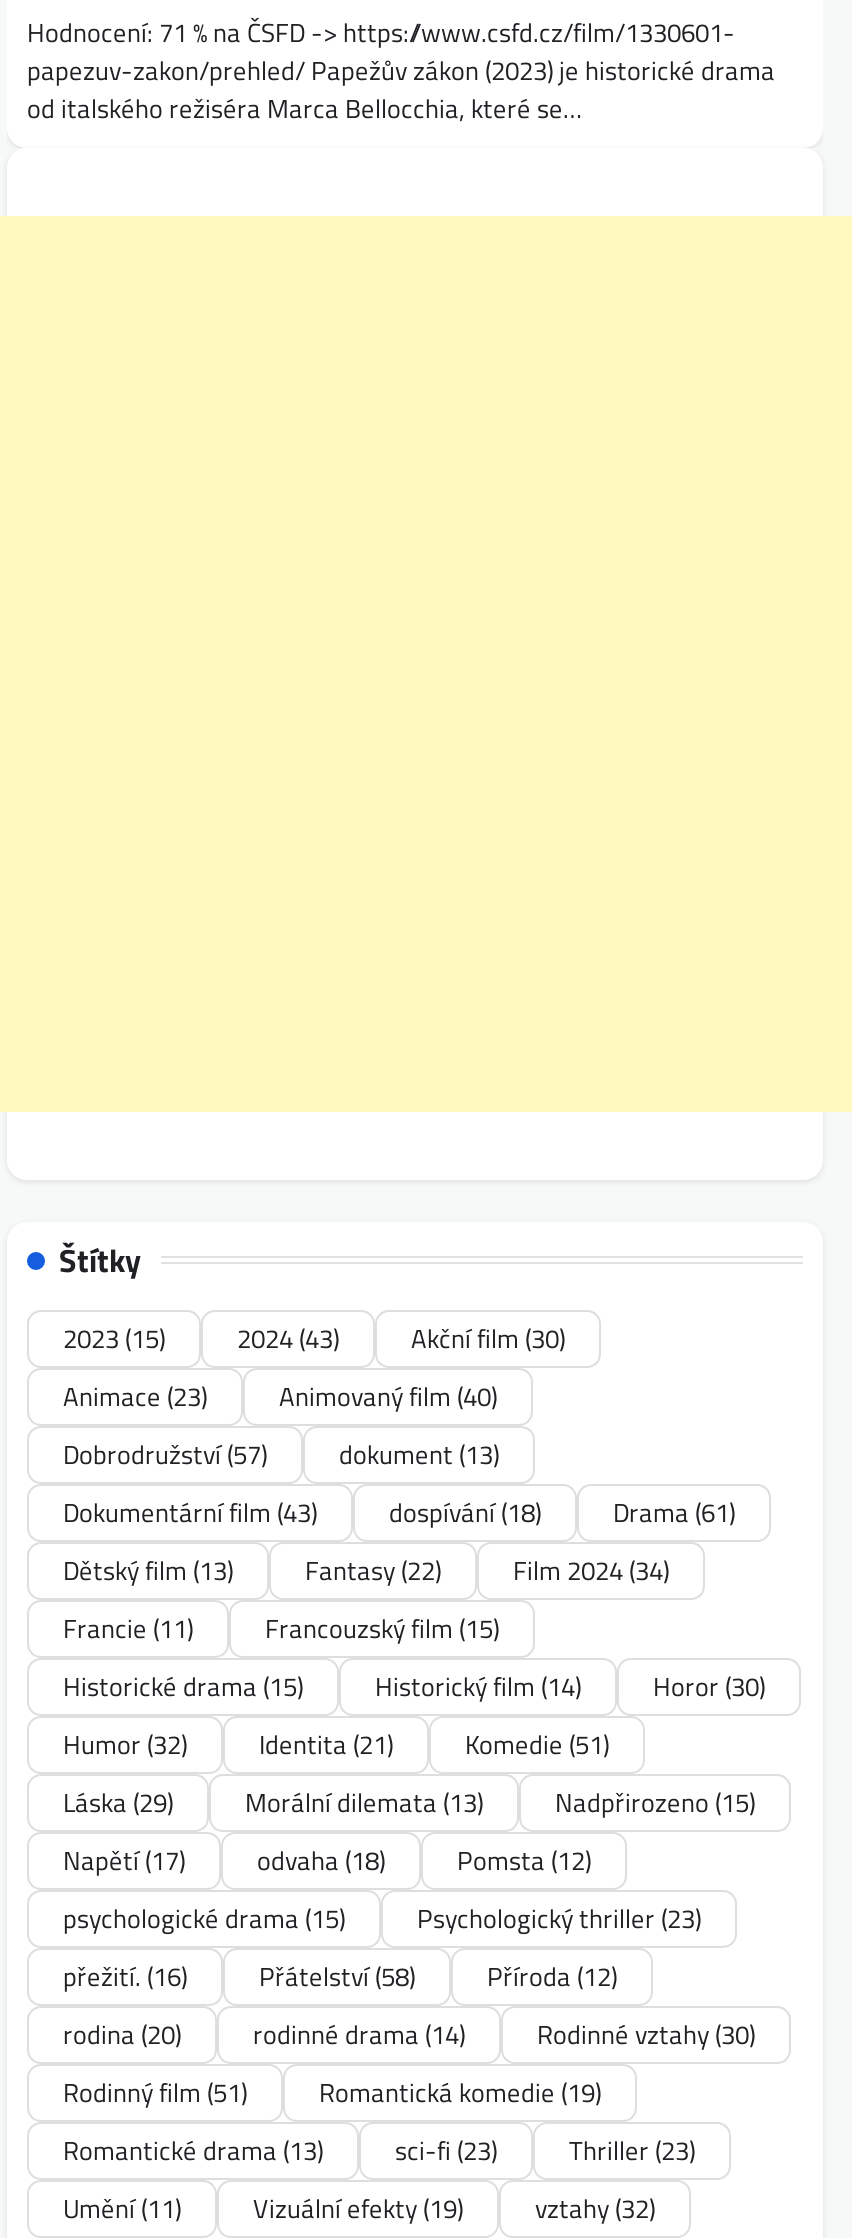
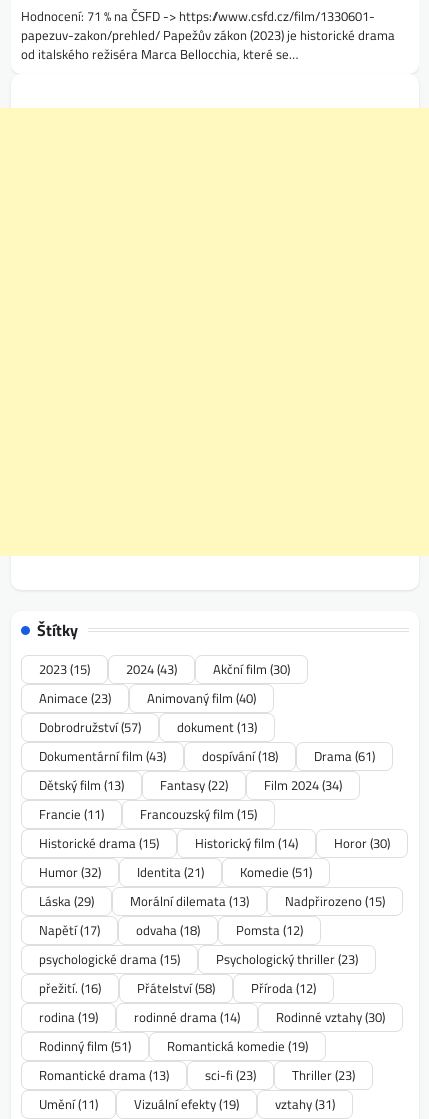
- rodina (20) rodinné drama (14) Rodinné vztahy (30)
+ rodina (19) rodinné drama (14) Rodinné vztahy (30)

- Umění(11) Vizuální efekty (19) vztahy (32)
+ Umění(11) Vizuální efekty (19) vztahy (31)
